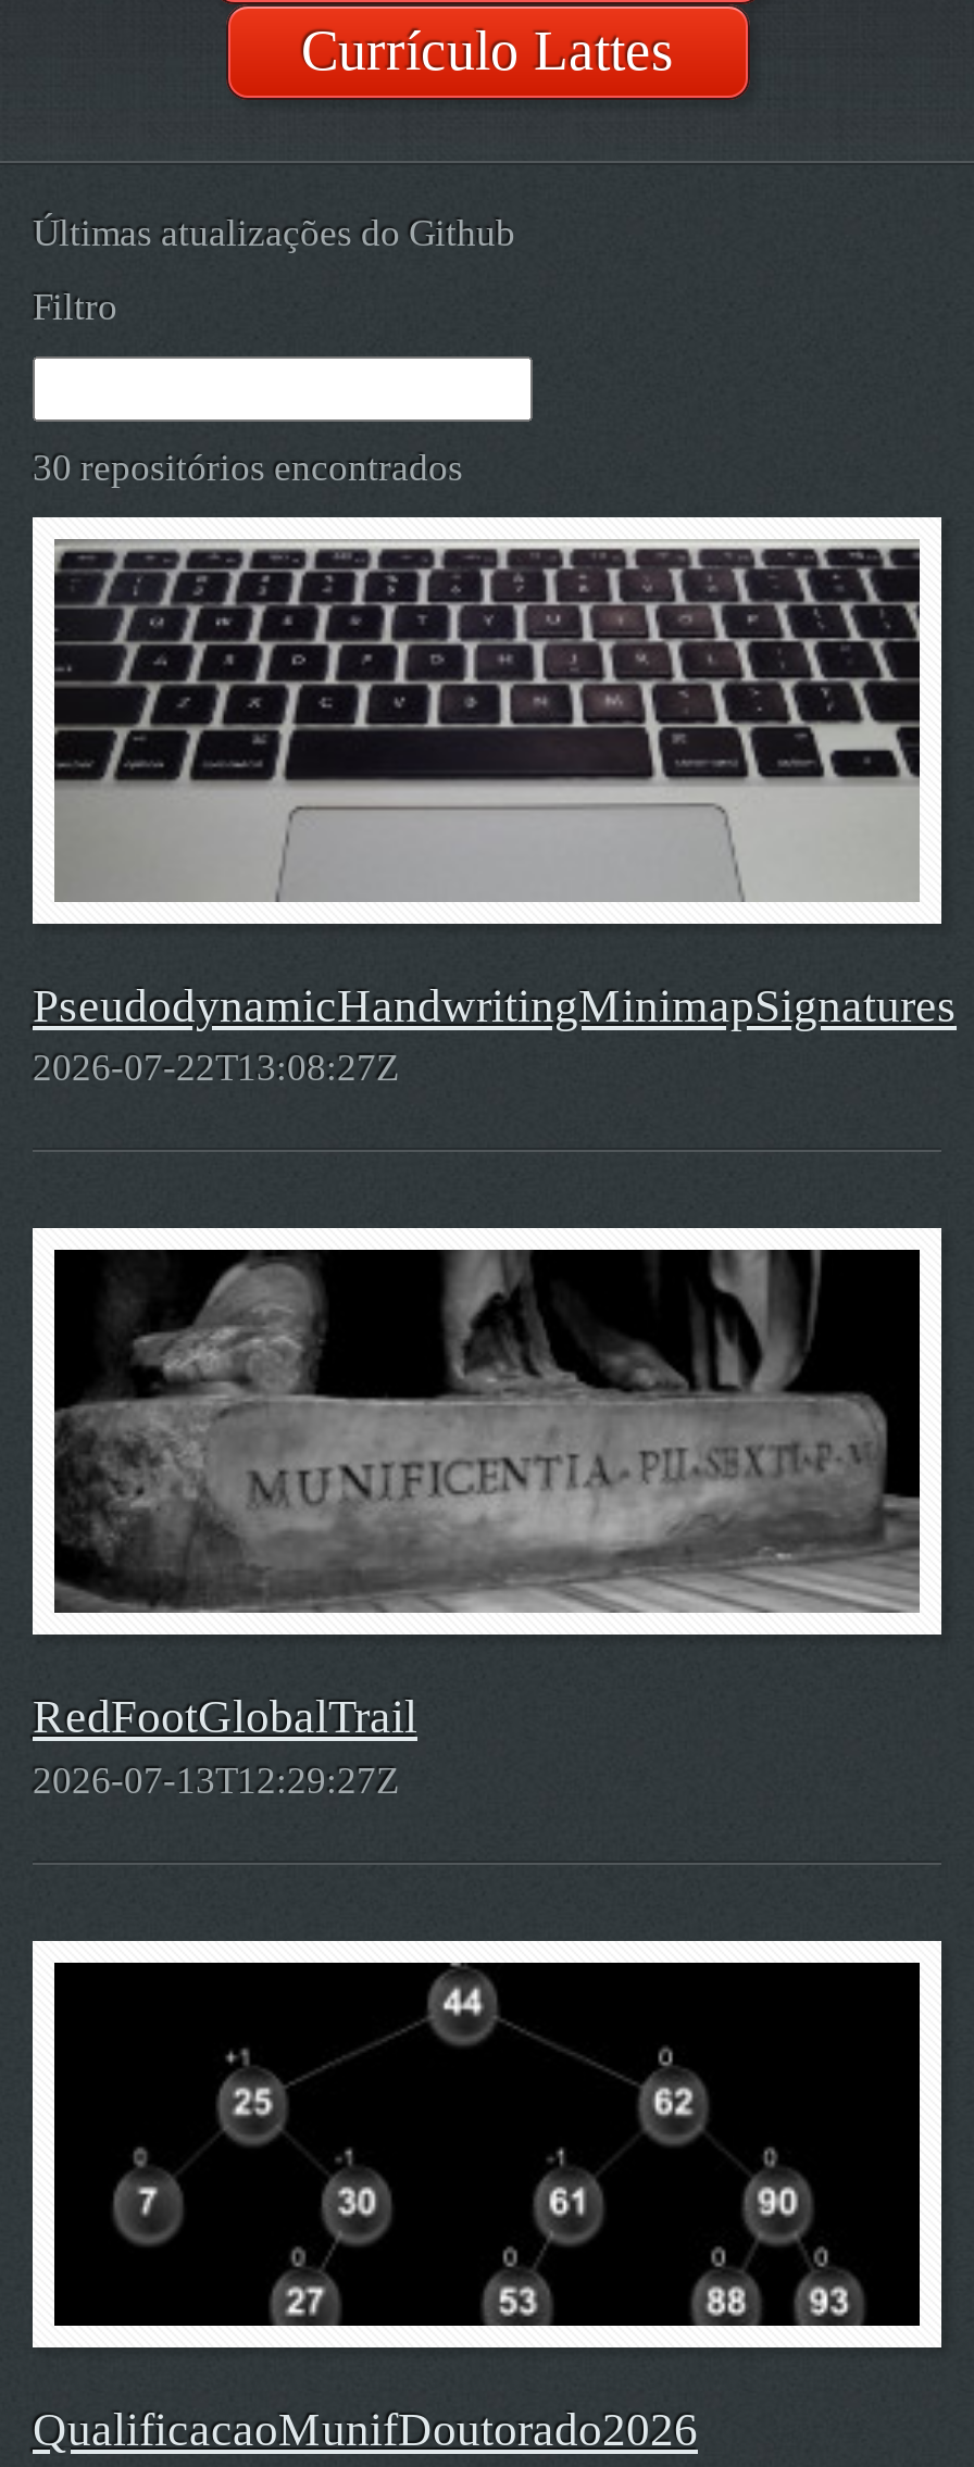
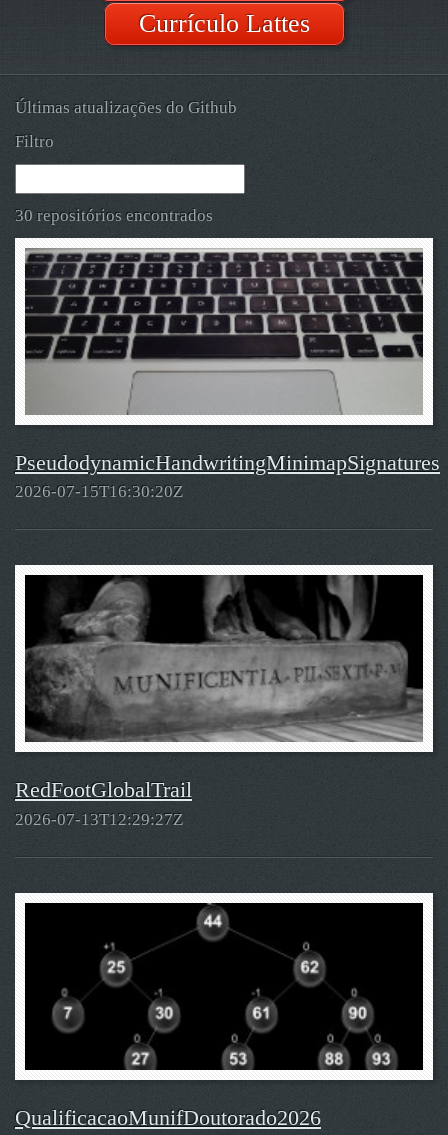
- 2026-07-22T13:08:27Z
+ 2026-07-15T16:30:20Z
